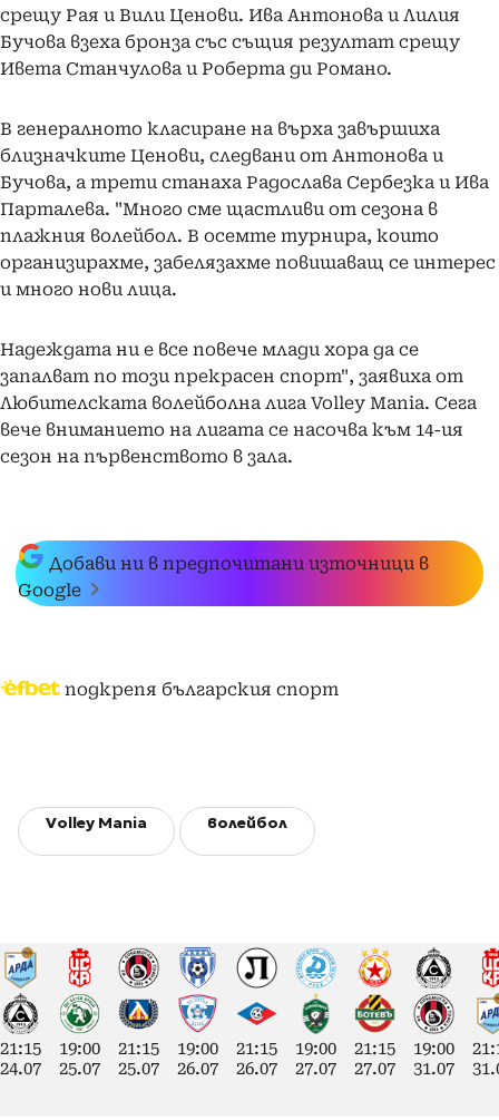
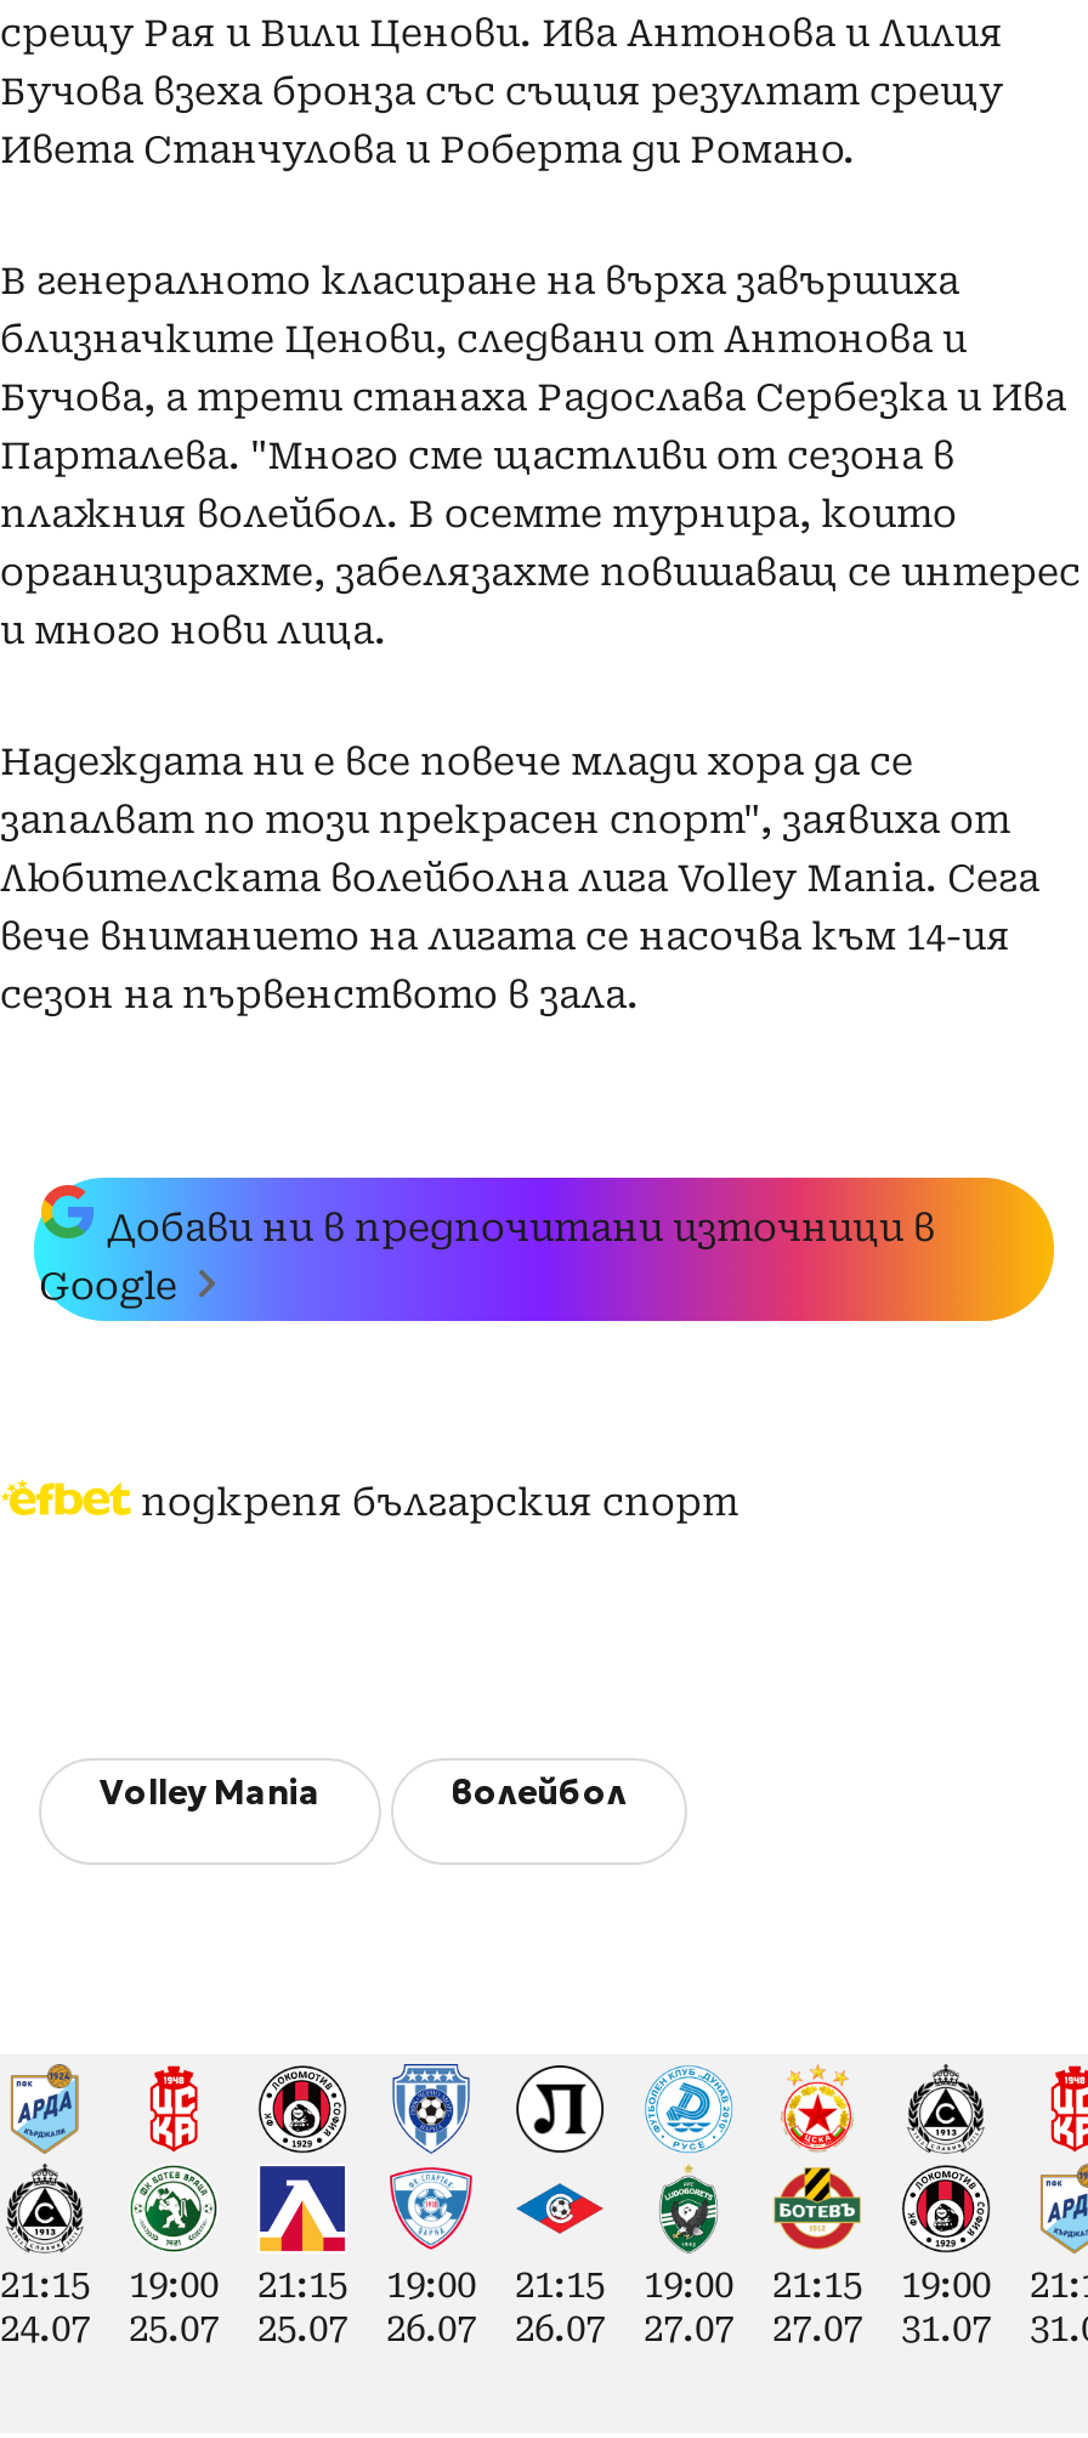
- [image]
+ [image]
